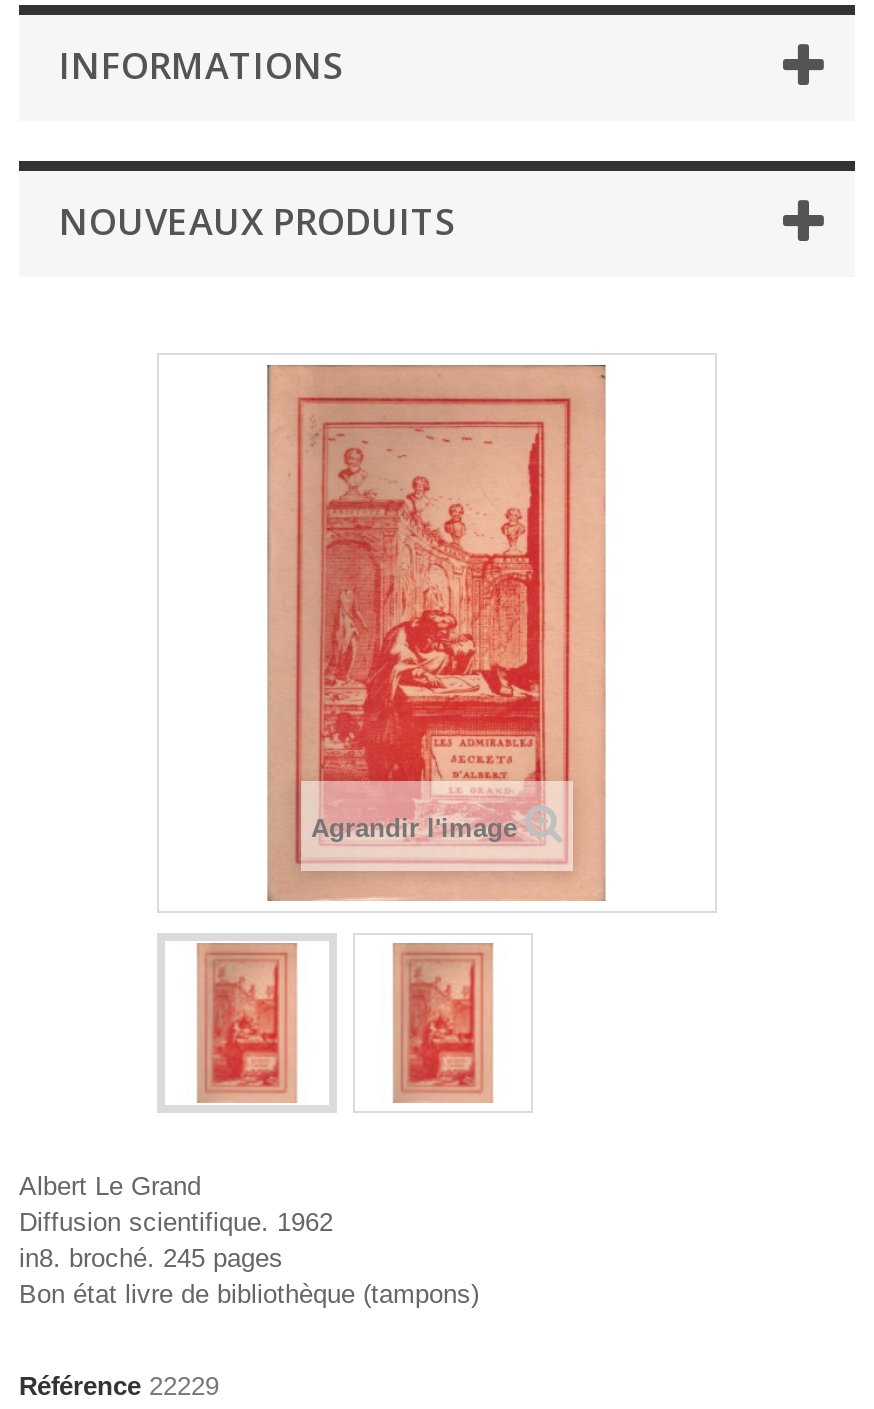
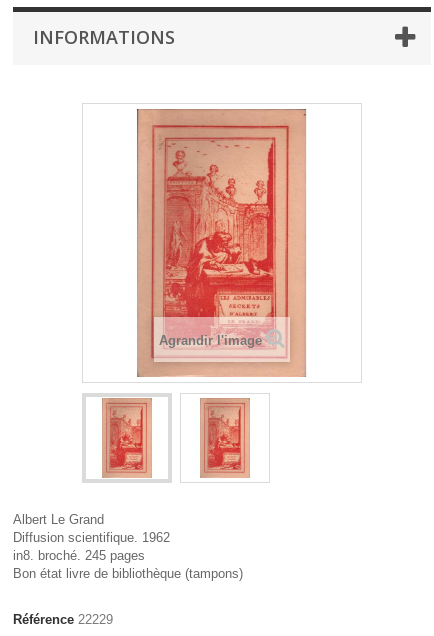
- NOUVEAUX PRODUITS
